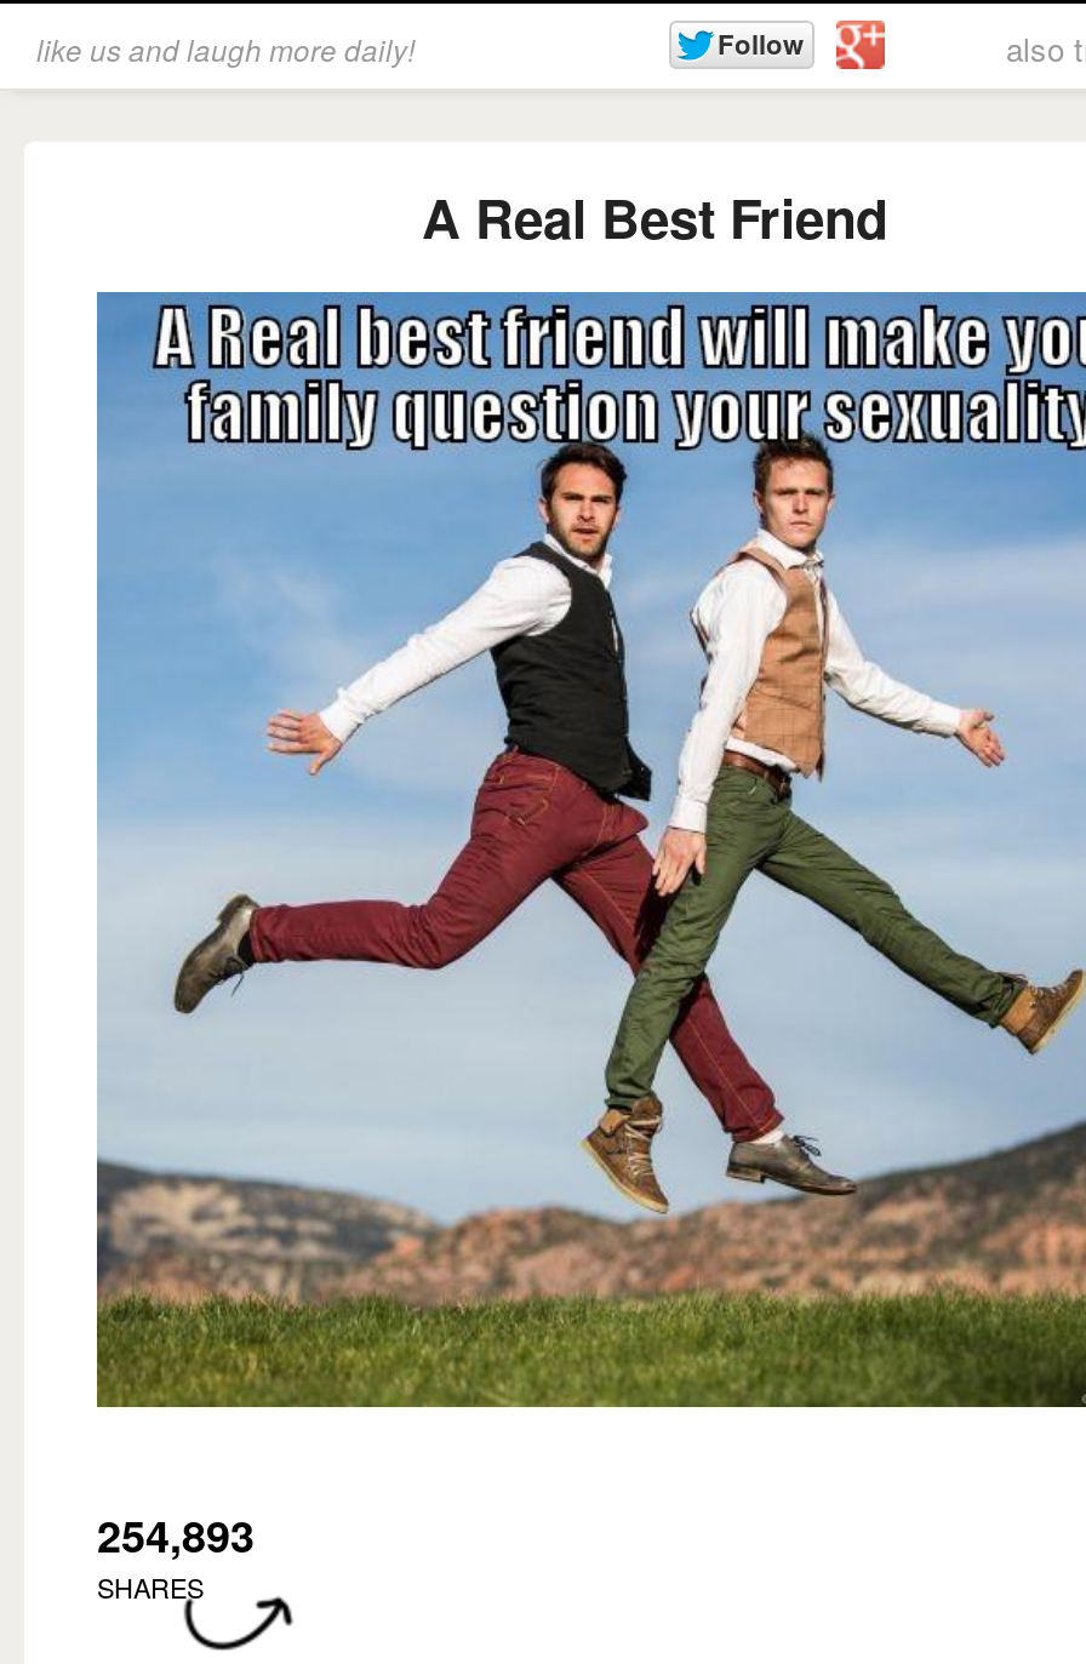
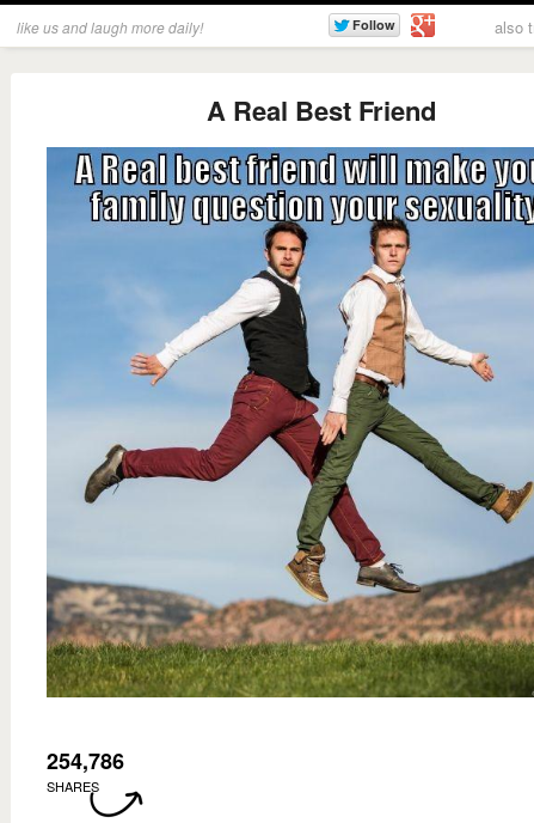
- 254,893
+ 254,786
